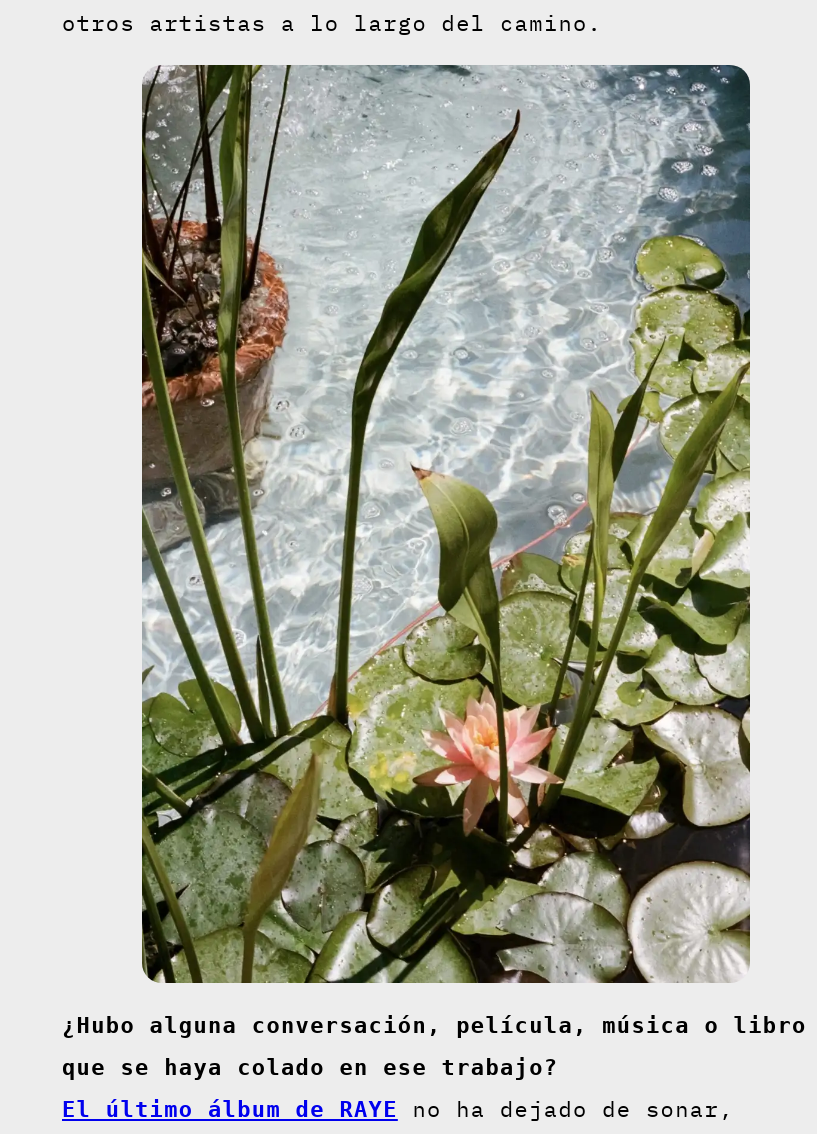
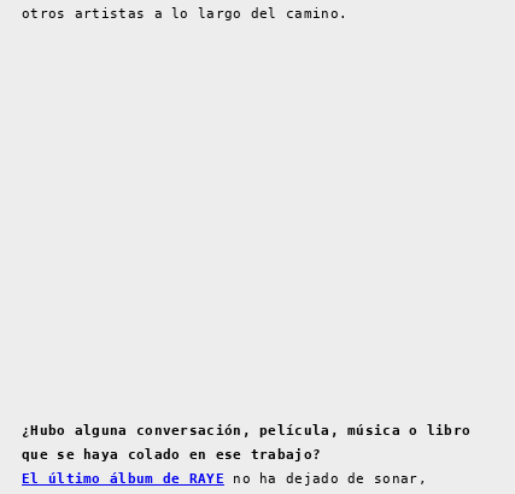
- [image]
